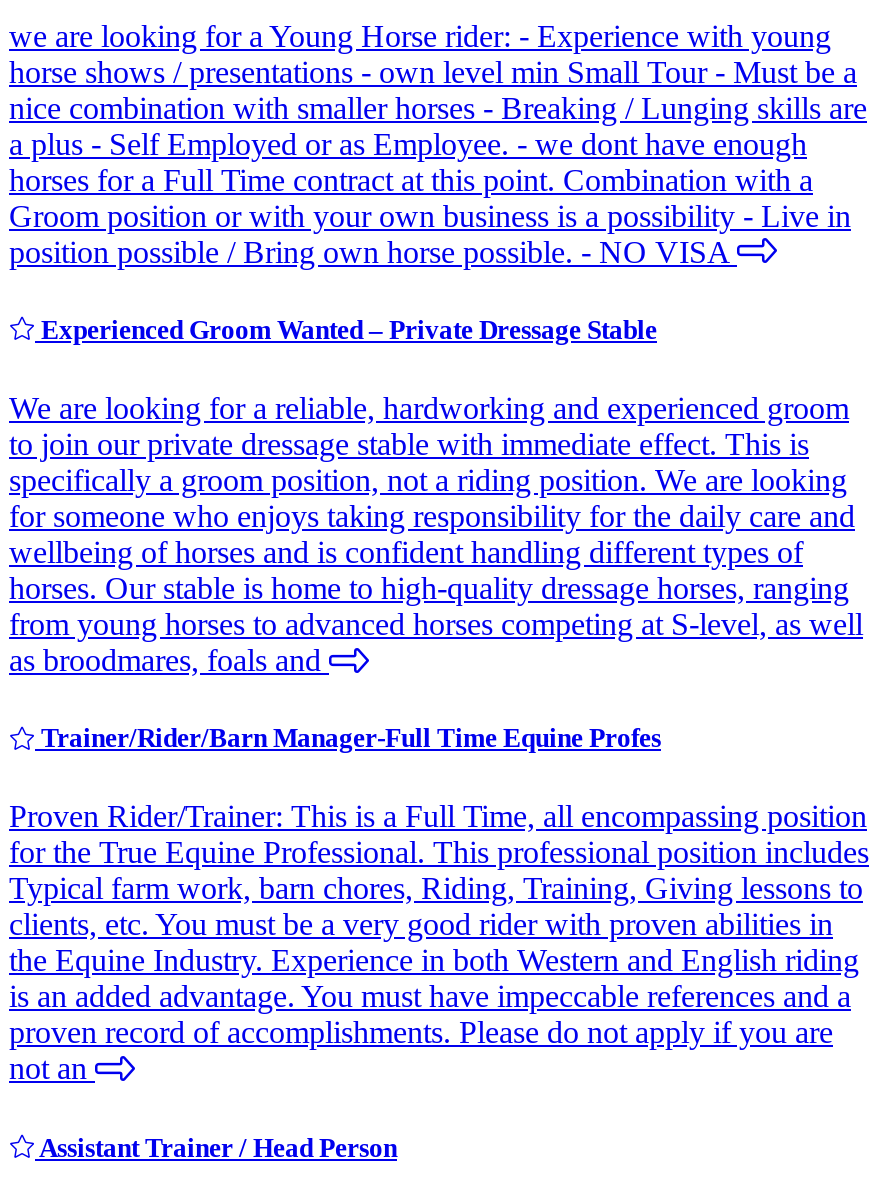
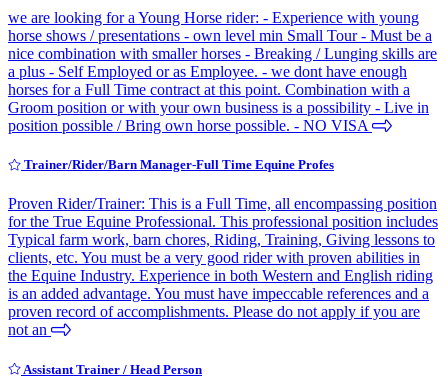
- Experienced Groom Wanted – Private Dressage Stable
- We are looking for a reliable, hardworking and experienced groom
- to join our private dressage stable with immediate effect. This is
- specifically a groom position, not a riding position. We are looking
- for someone who enjoys taking responsibility for the daily care and
- wellbeing of horses and is confident handling different types of
- horses. Our stable is home to high-quality dressage horses, ranging
- from young horses to advanced horses competing at S-level, as well
- as broodmares, foals and
